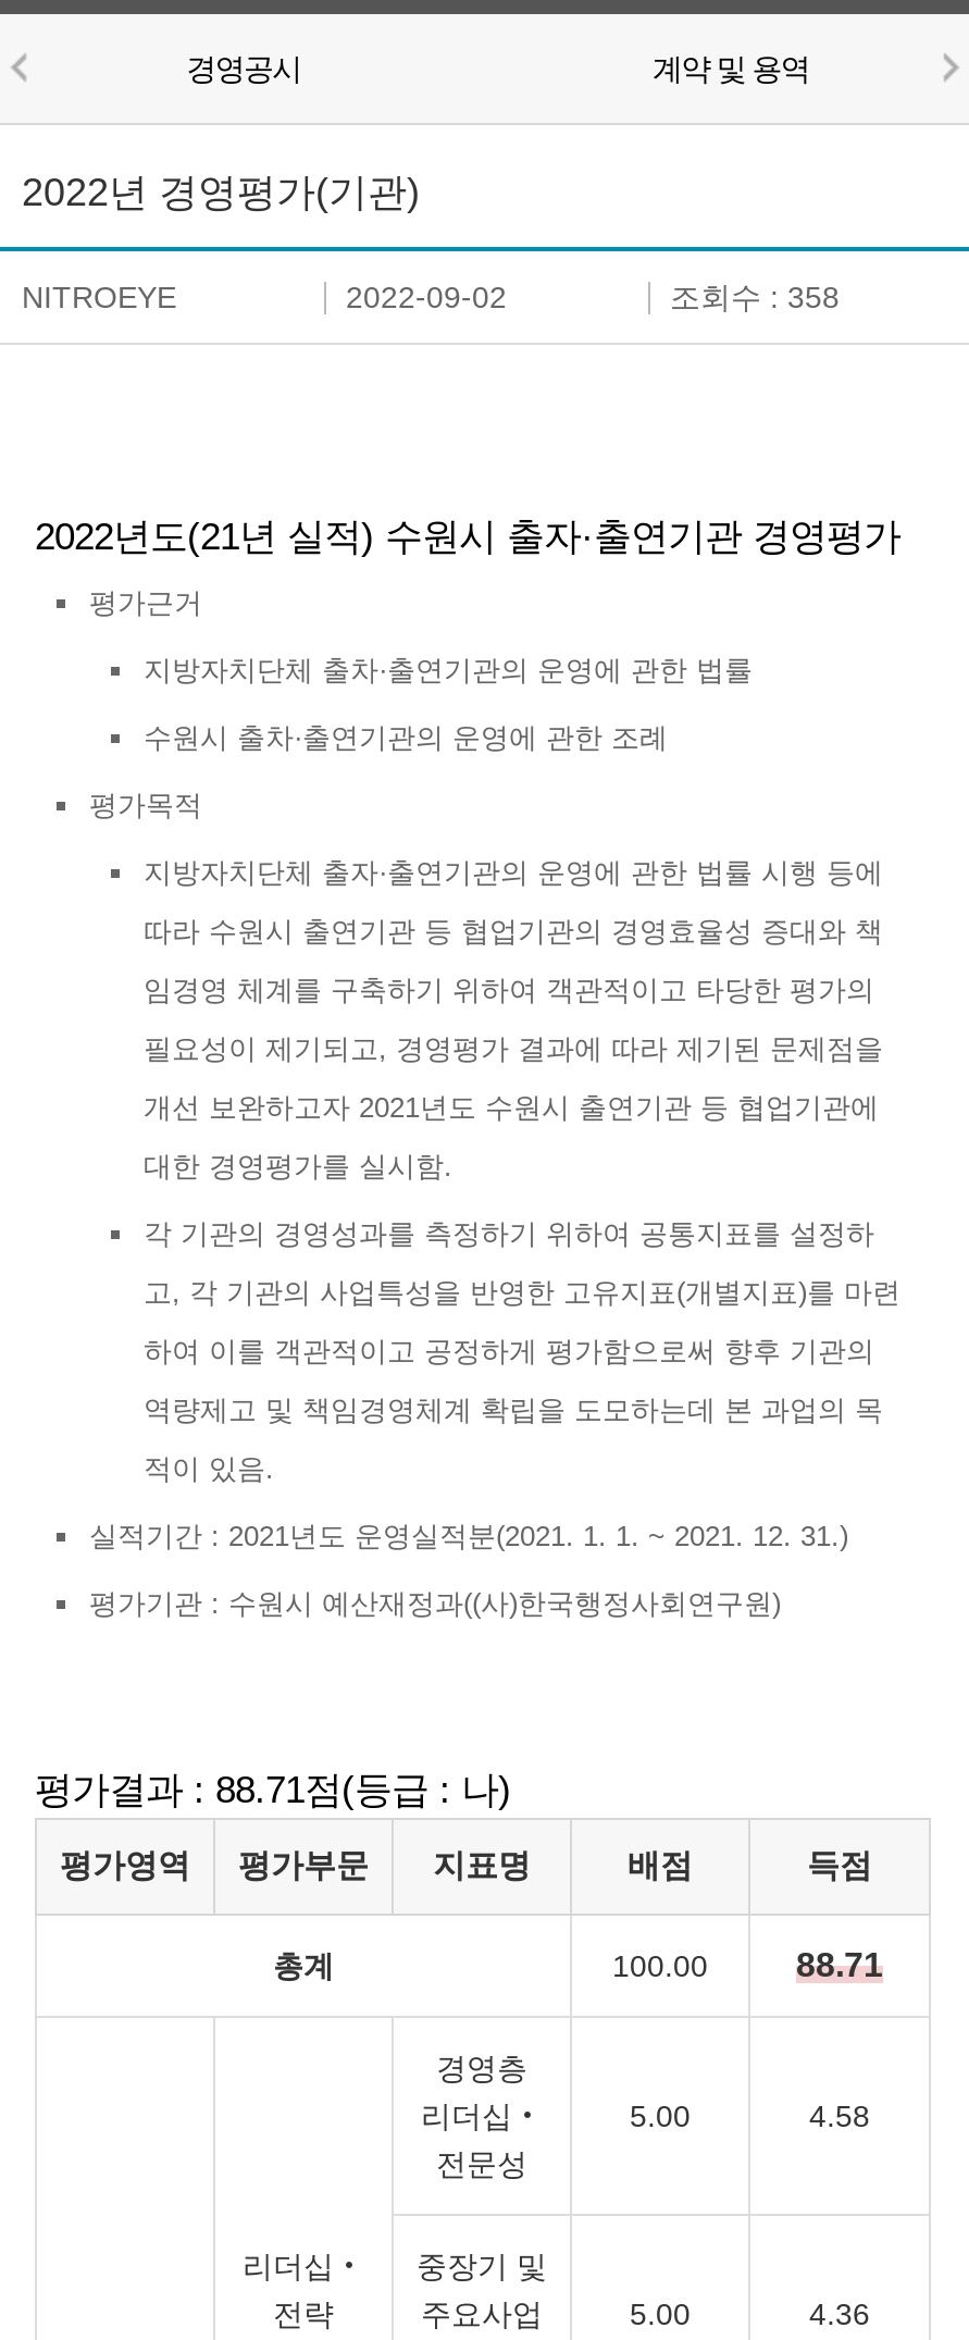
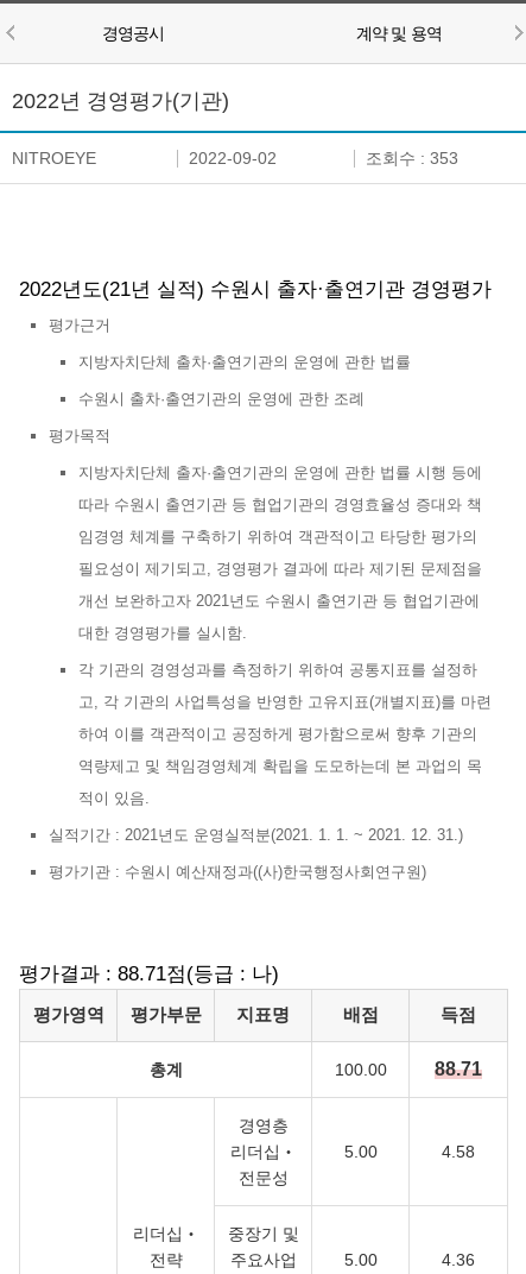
- 조회수 : 358
+ 조회수 : 353
